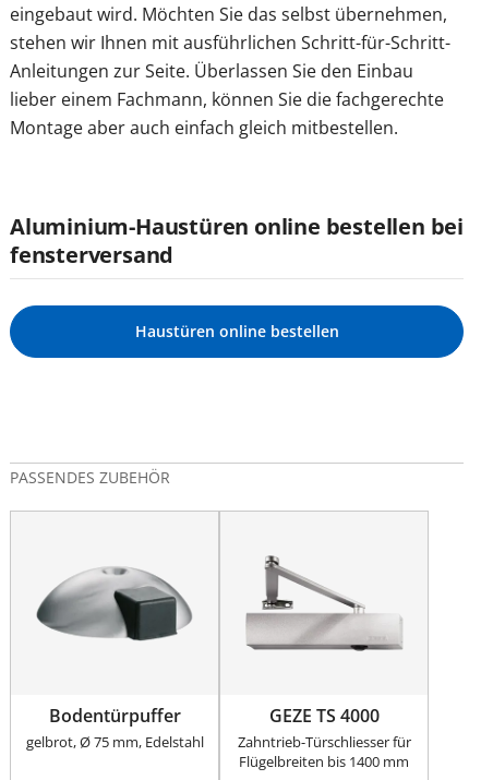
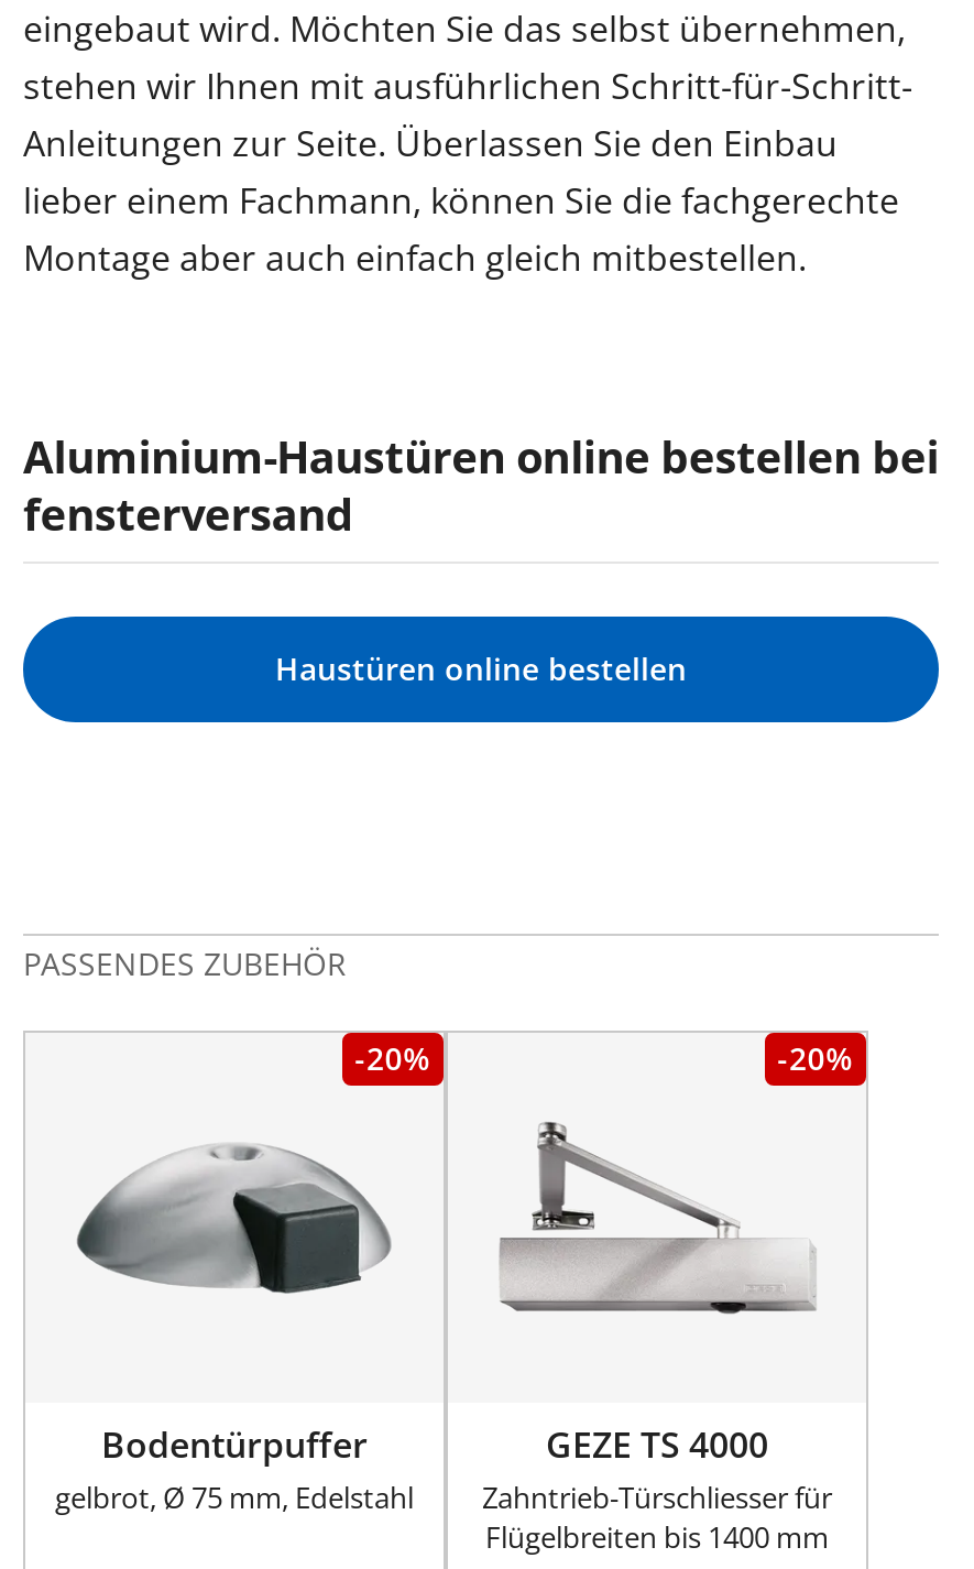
+ -20%

+ -20%
